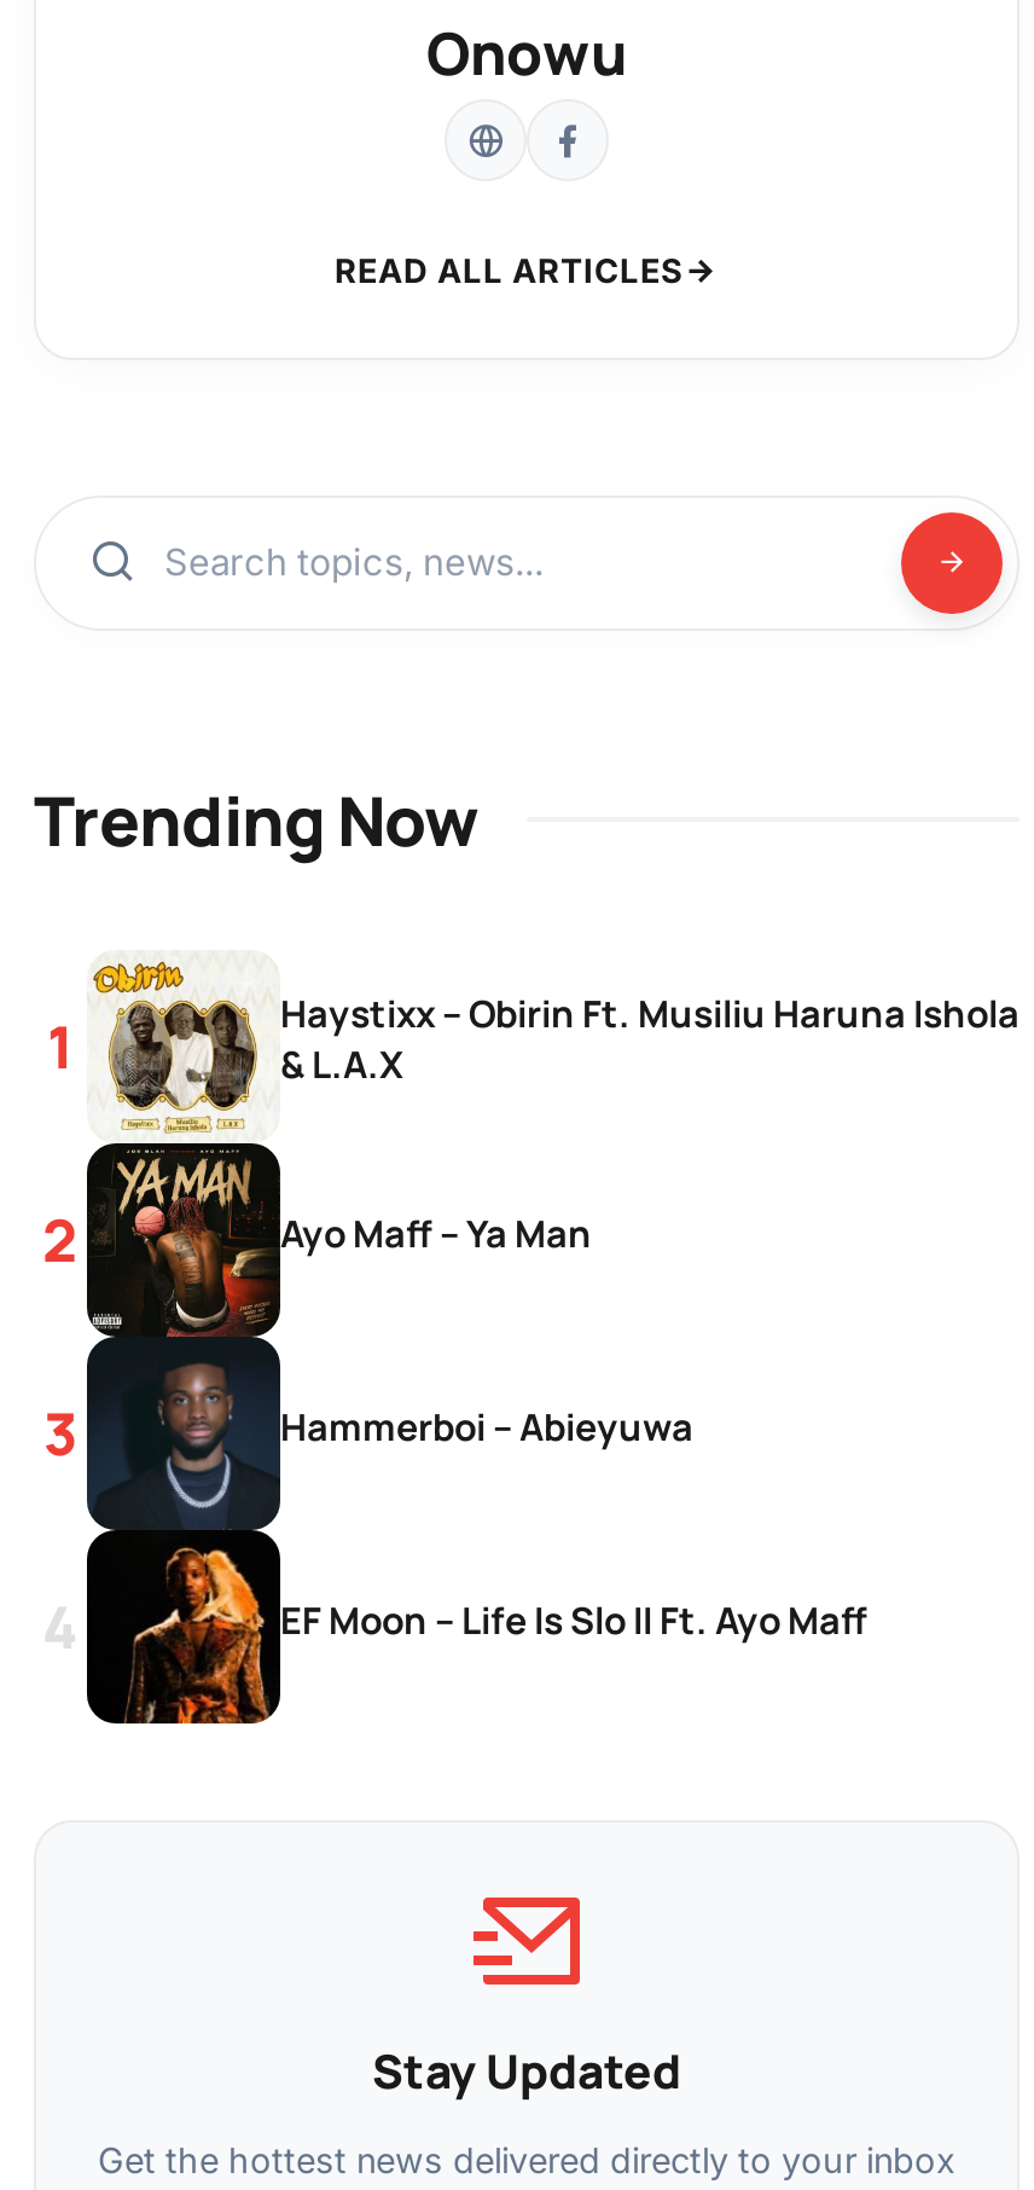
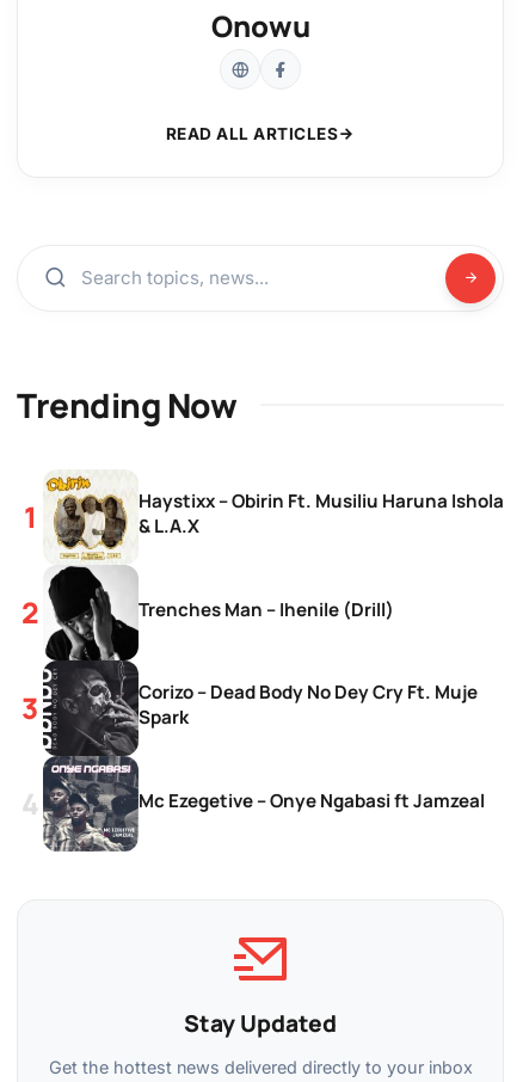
- [image]
- Ayo Maff – Ya Man
+ [image]
+ Trenches Man – Ihenile (Drill)

- Hammerboi – Abieyuwa
+ Corizo – Dead Body No Dey Cry Ft. Muje
+ Spark

- EF Moon – Life Is Slo II Ft. Ayo Maff
+ Mc Ezegetive – Onye Ngabasi ft Jamzeal
